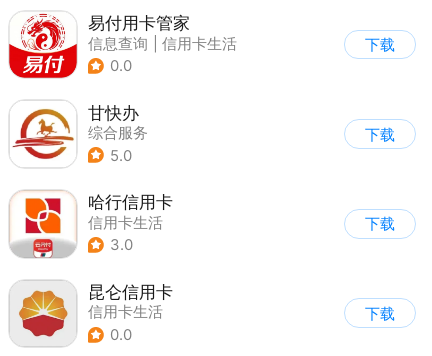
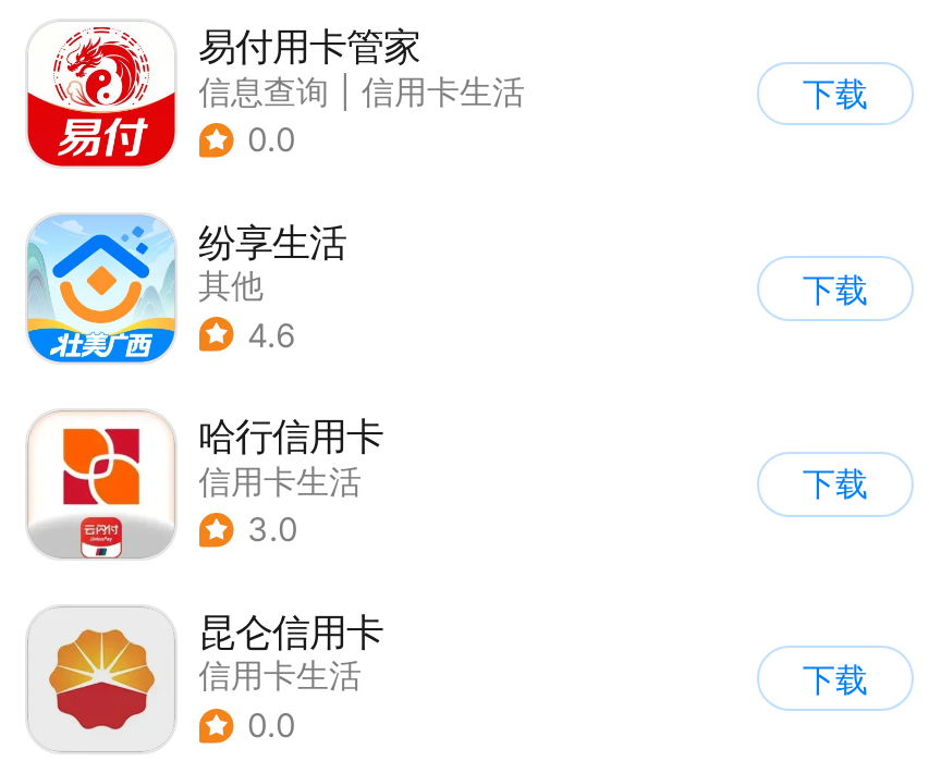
- [image]
- 甘快办
- 综合服务
- 5.0
+ [image]
+ 纷享生活
+ 其他
+ 4.6
